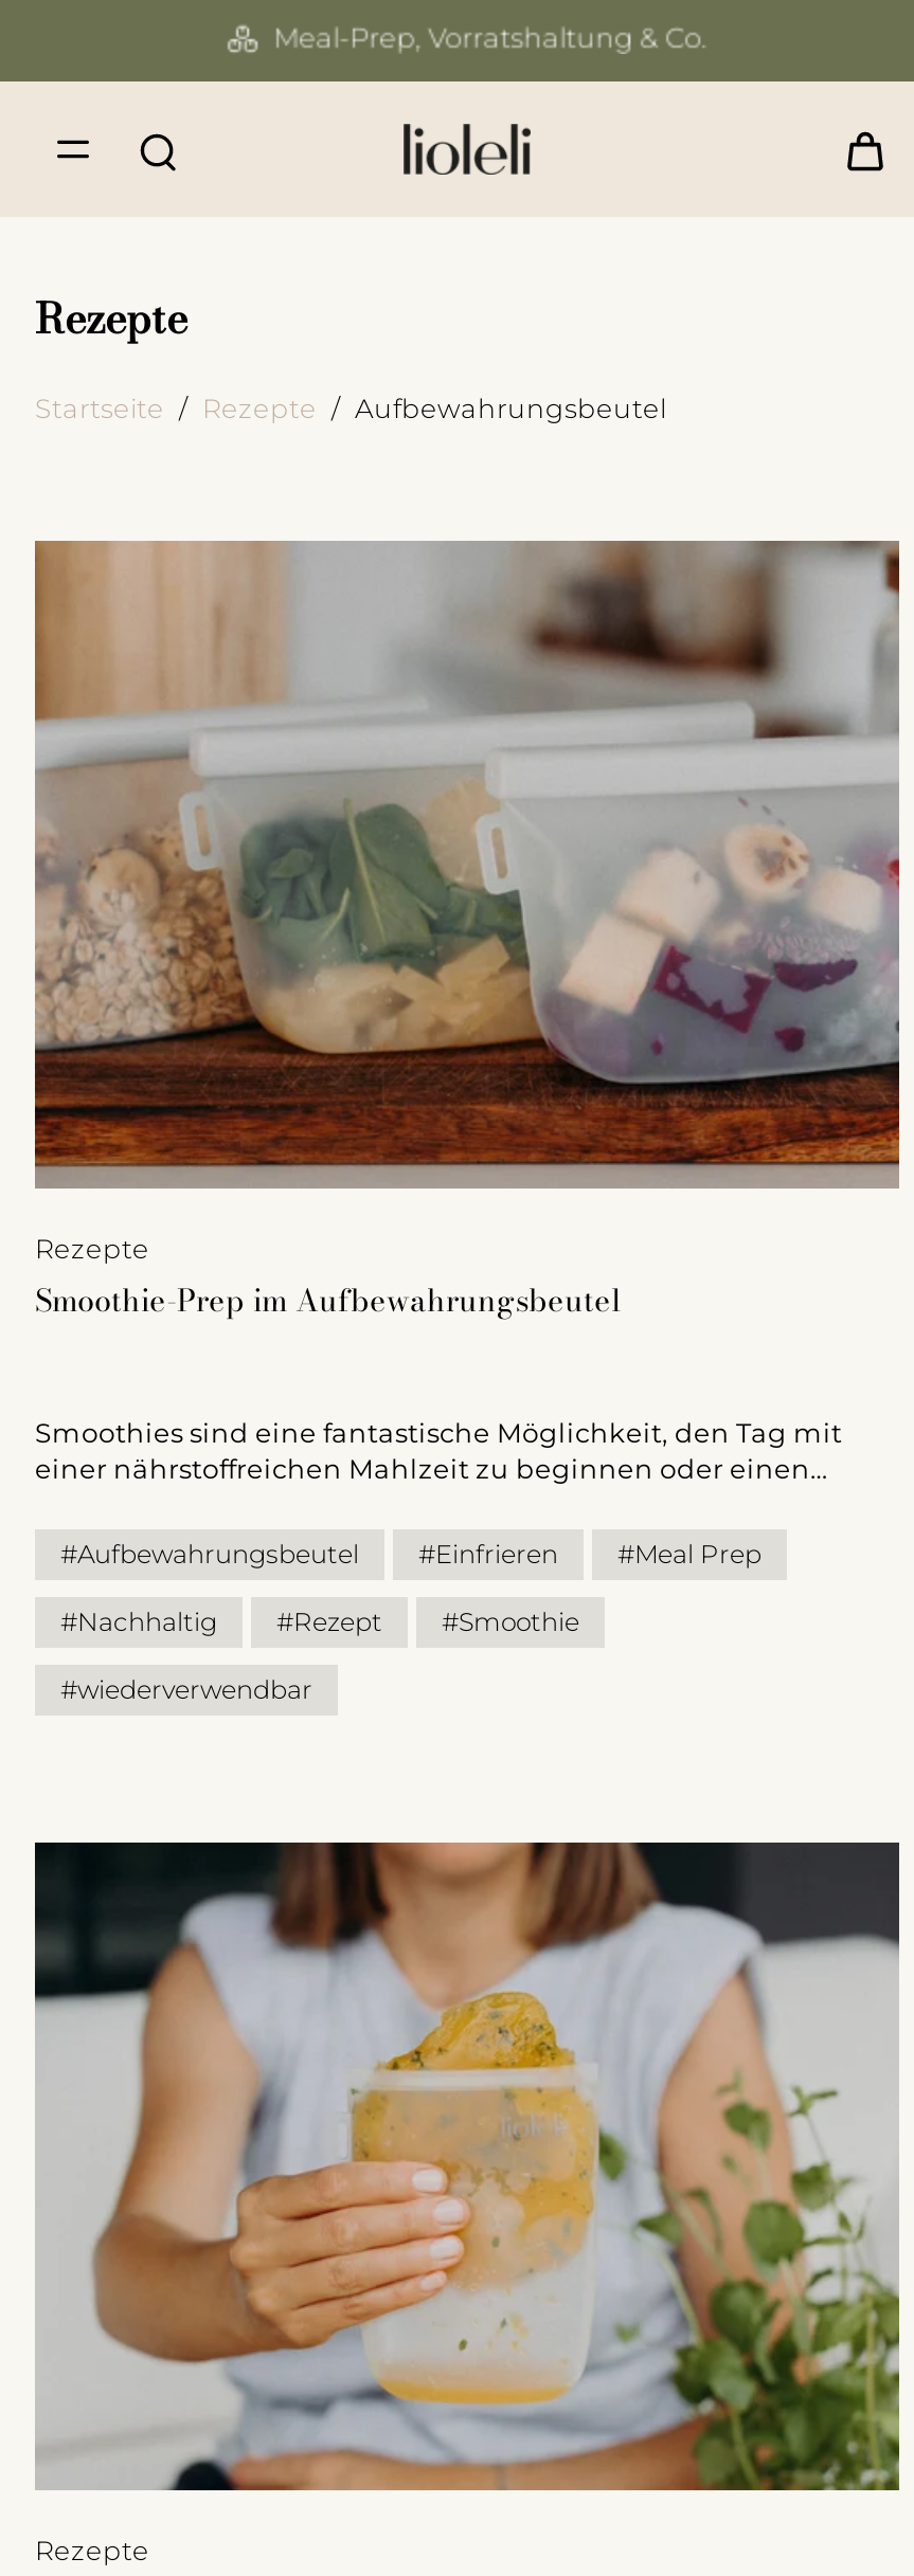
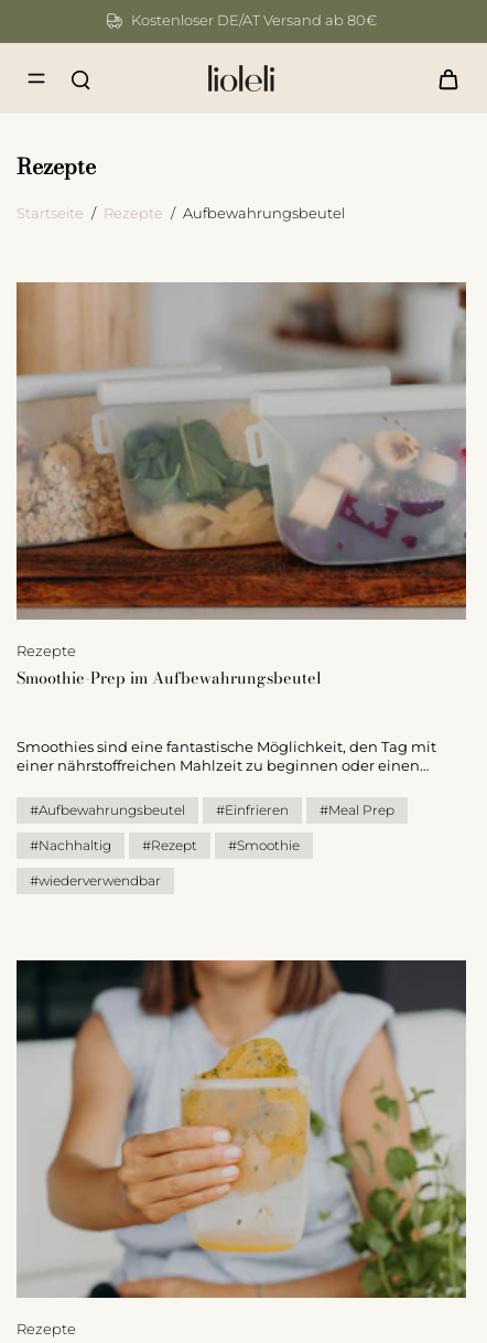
- Meal-Prep, Vorratshaltung & Co.
+ Kostenloser DE/AT Versand ab 80€
